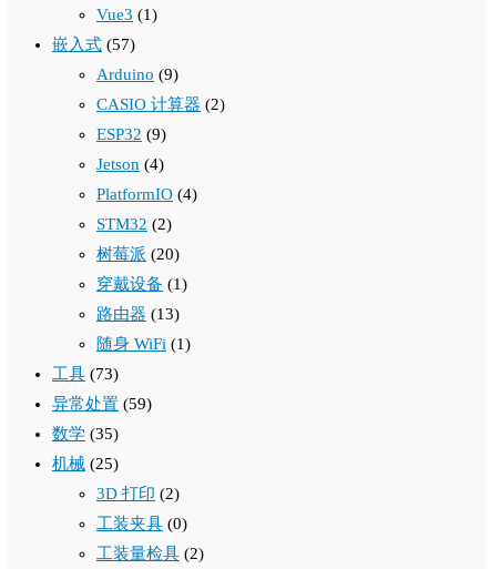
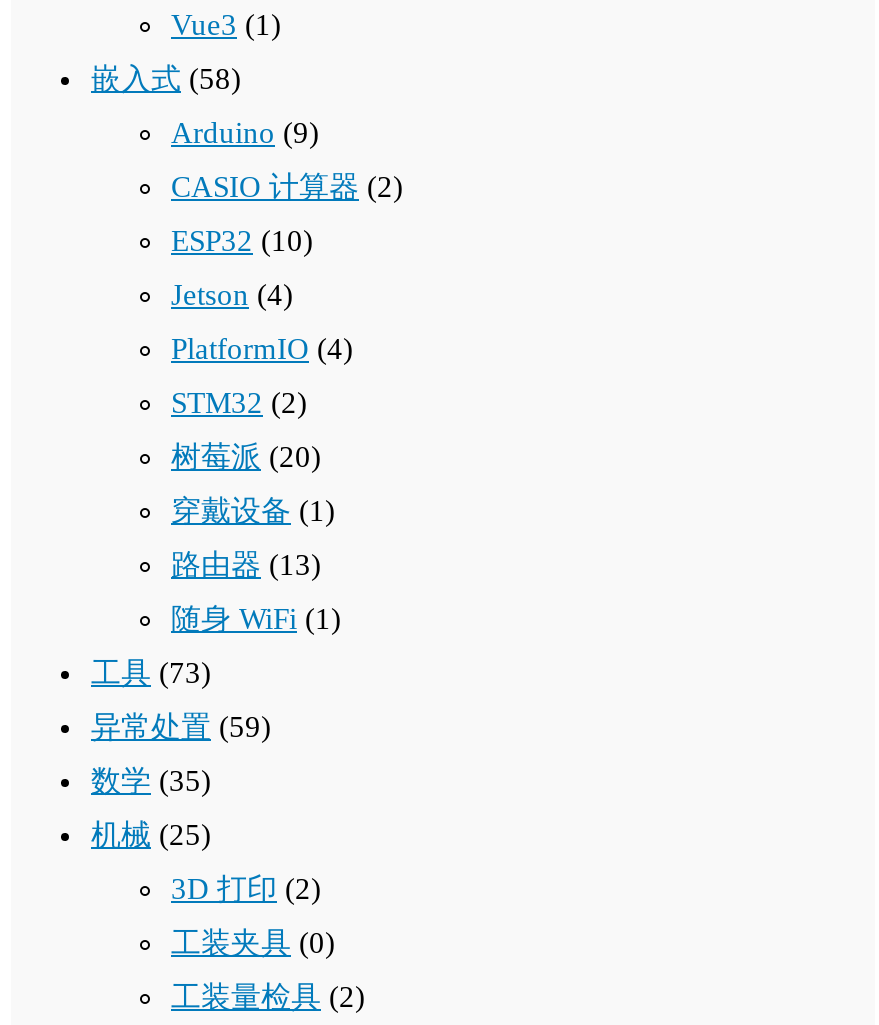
- 嵌入式(57)
+ 嵌入式(58)

- ESP32 (9)
+ ESP32 (10)
